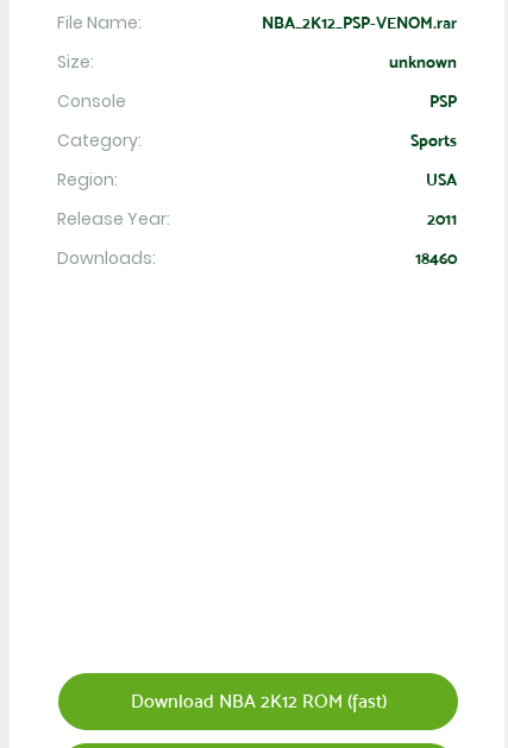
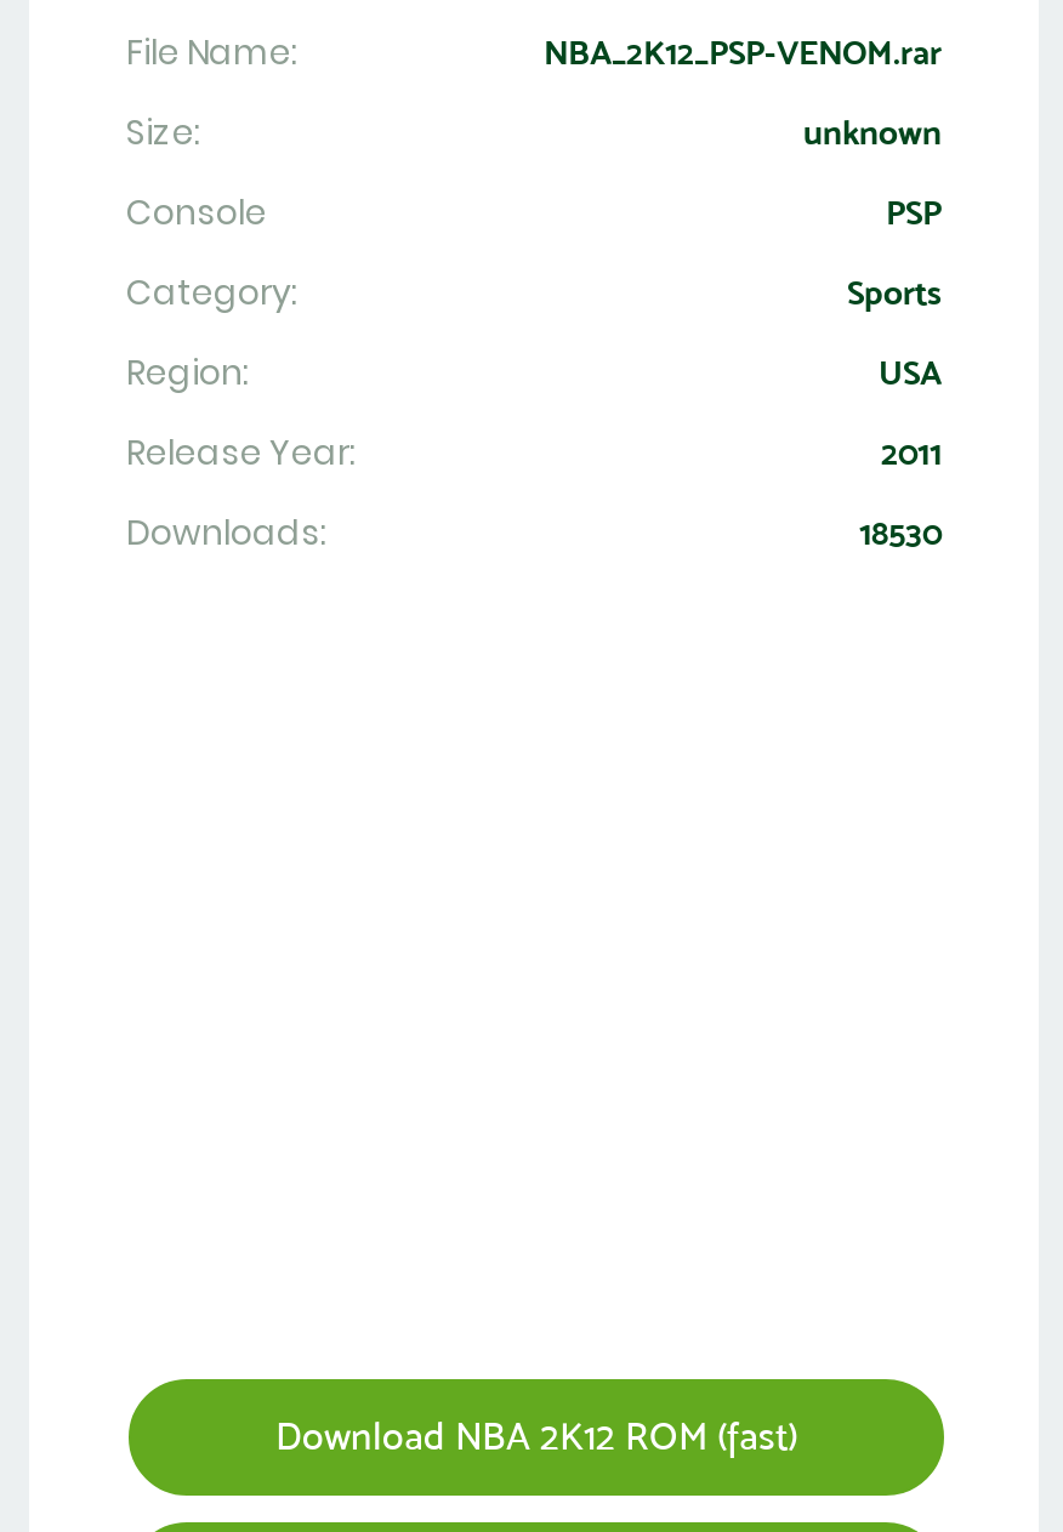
- 18460
+ 18530
